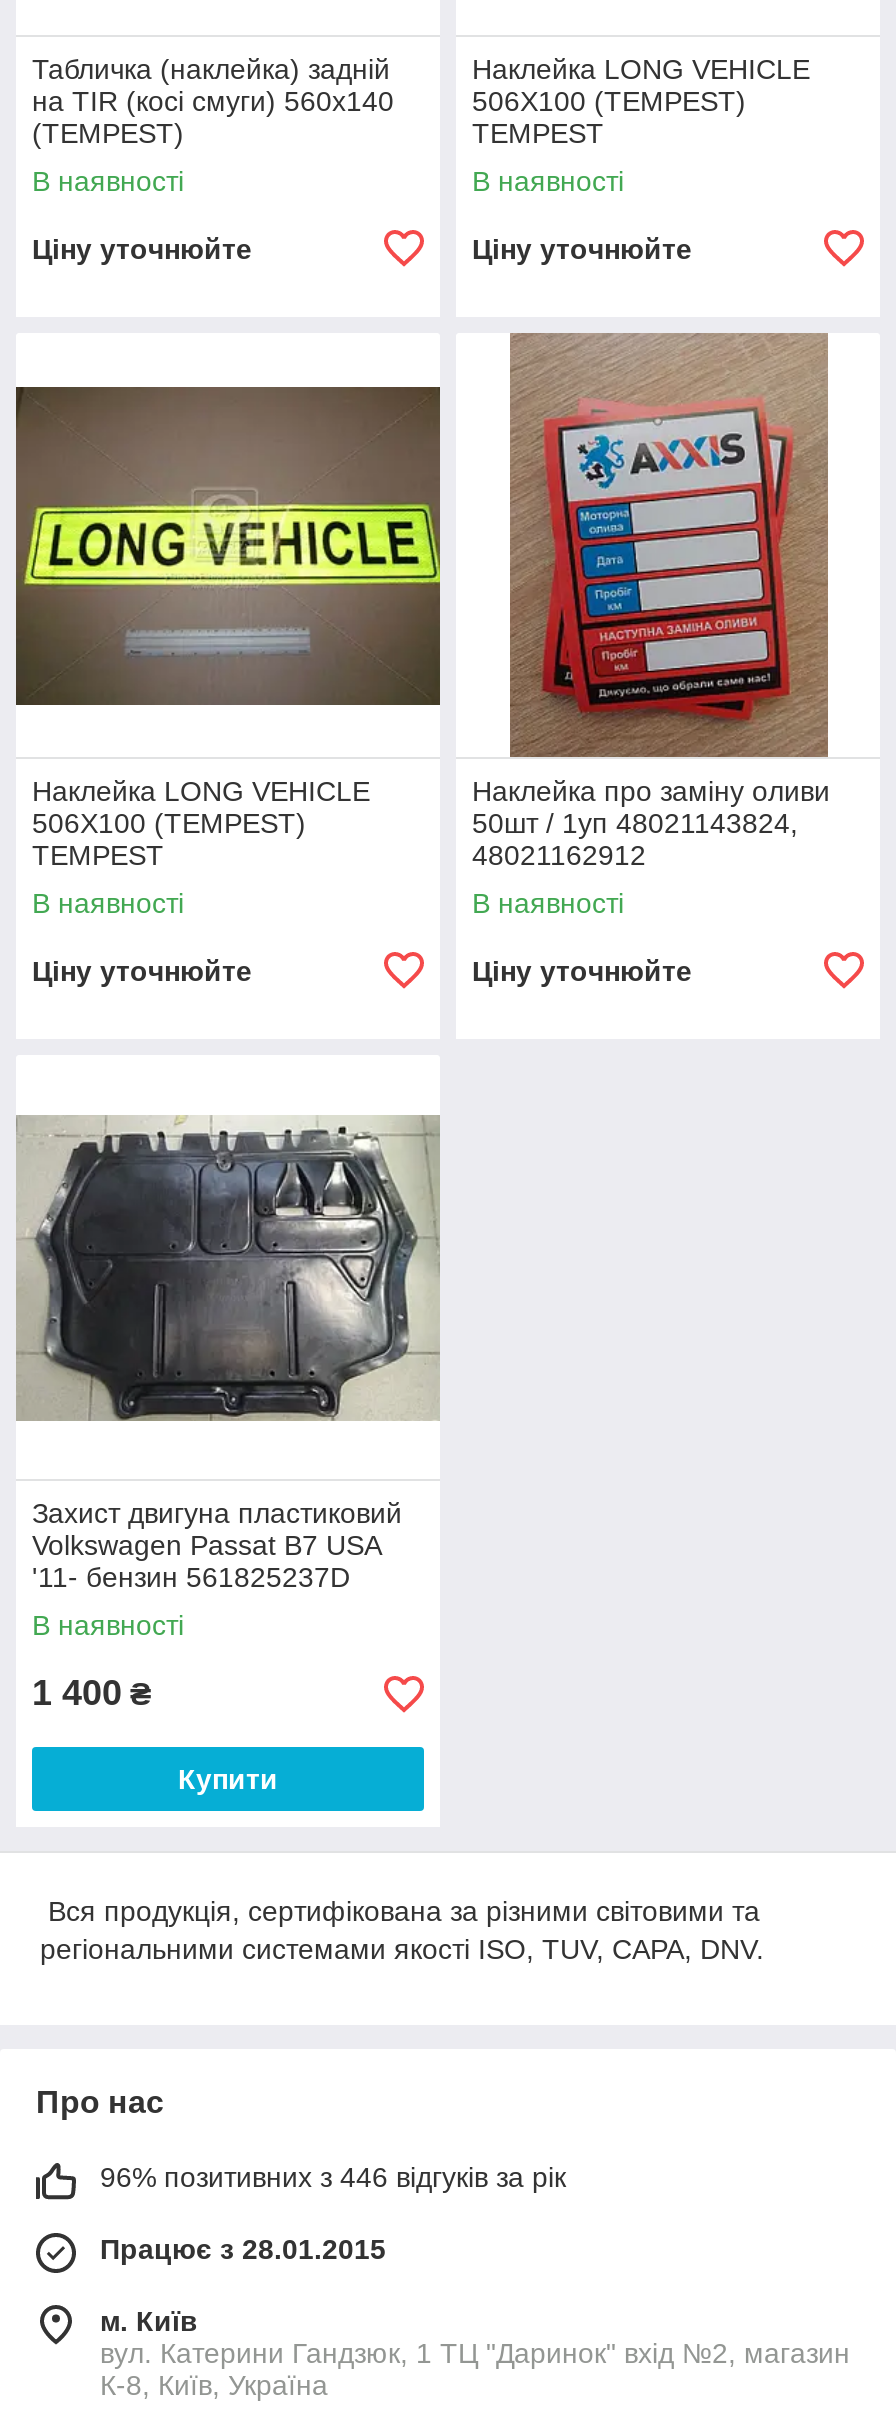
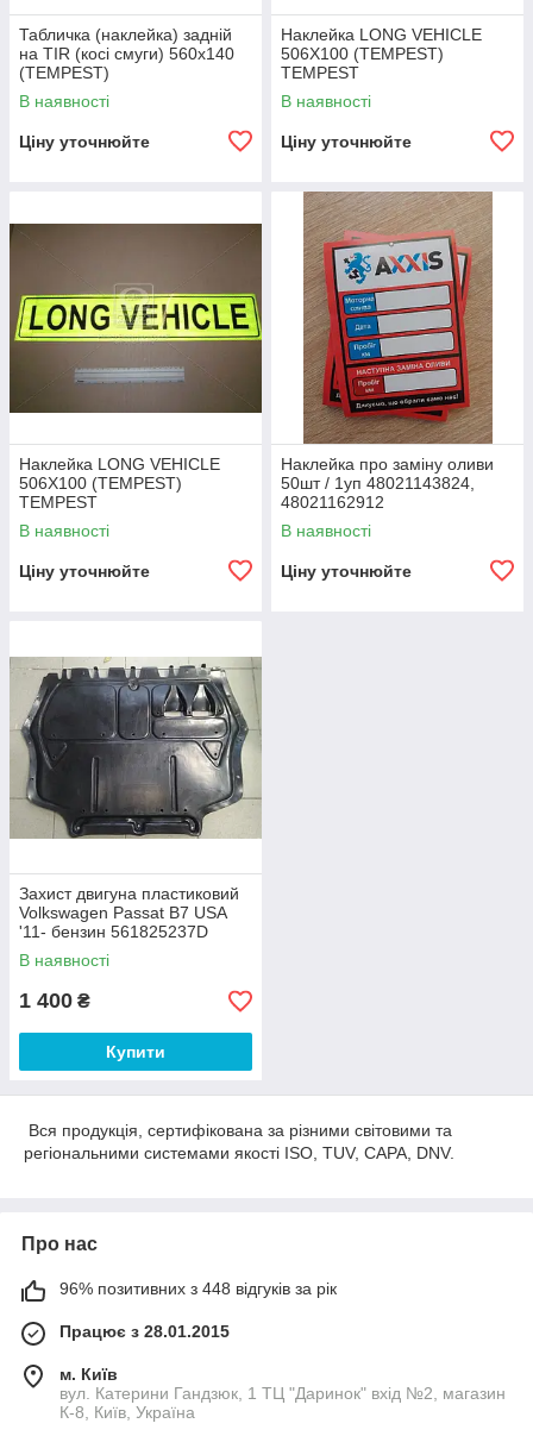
- 96% позитивних з 446 відгуків за рік
+ 96% позитивних з 448 відгуків за рік
